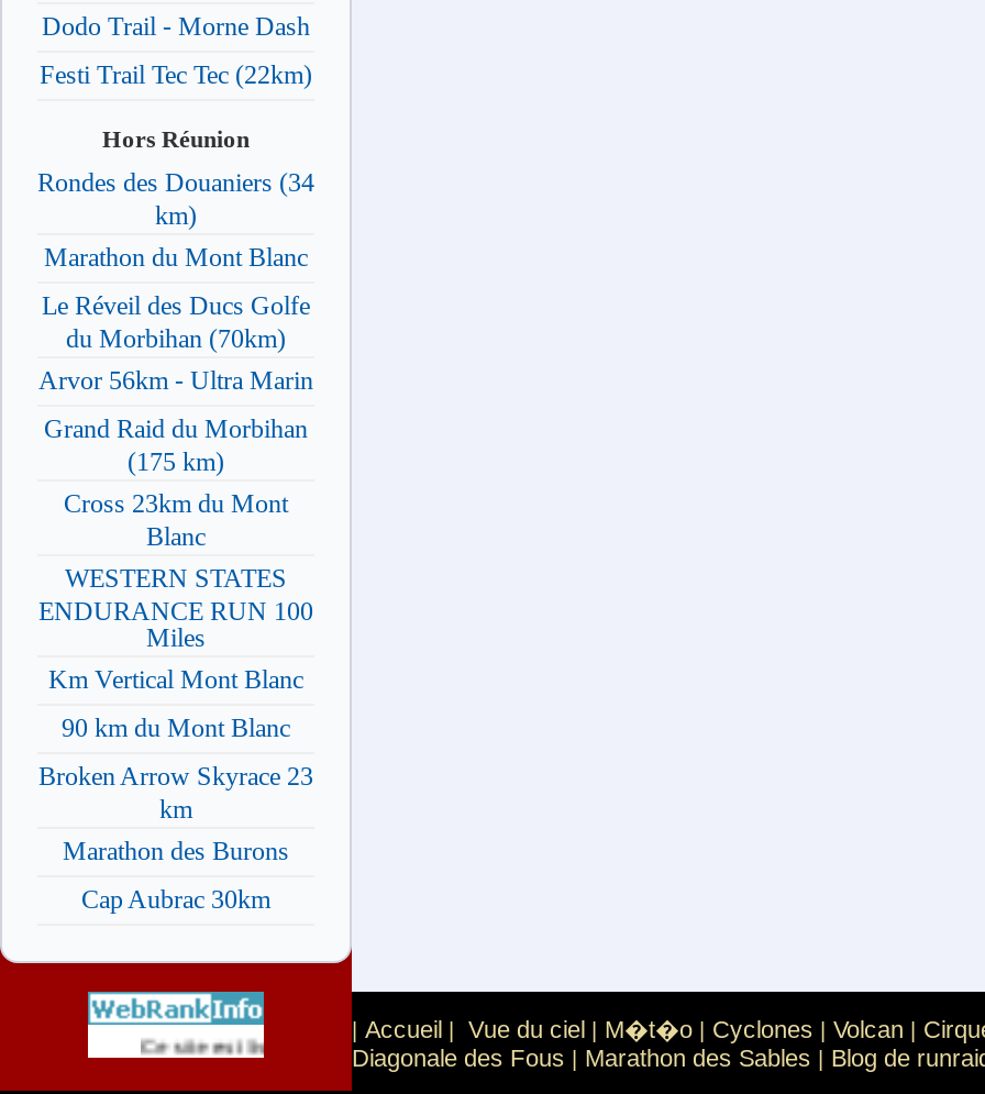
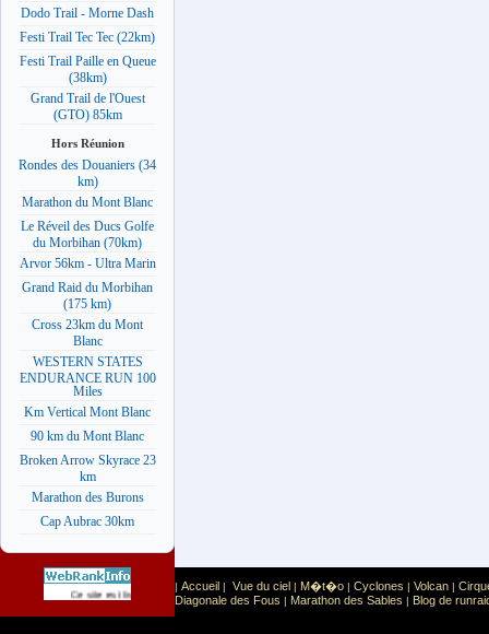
+ Festi Trail Paille en Queue
+ (38km)
+ Grand Trail de l'Ouest
+ (GTO) 85km
